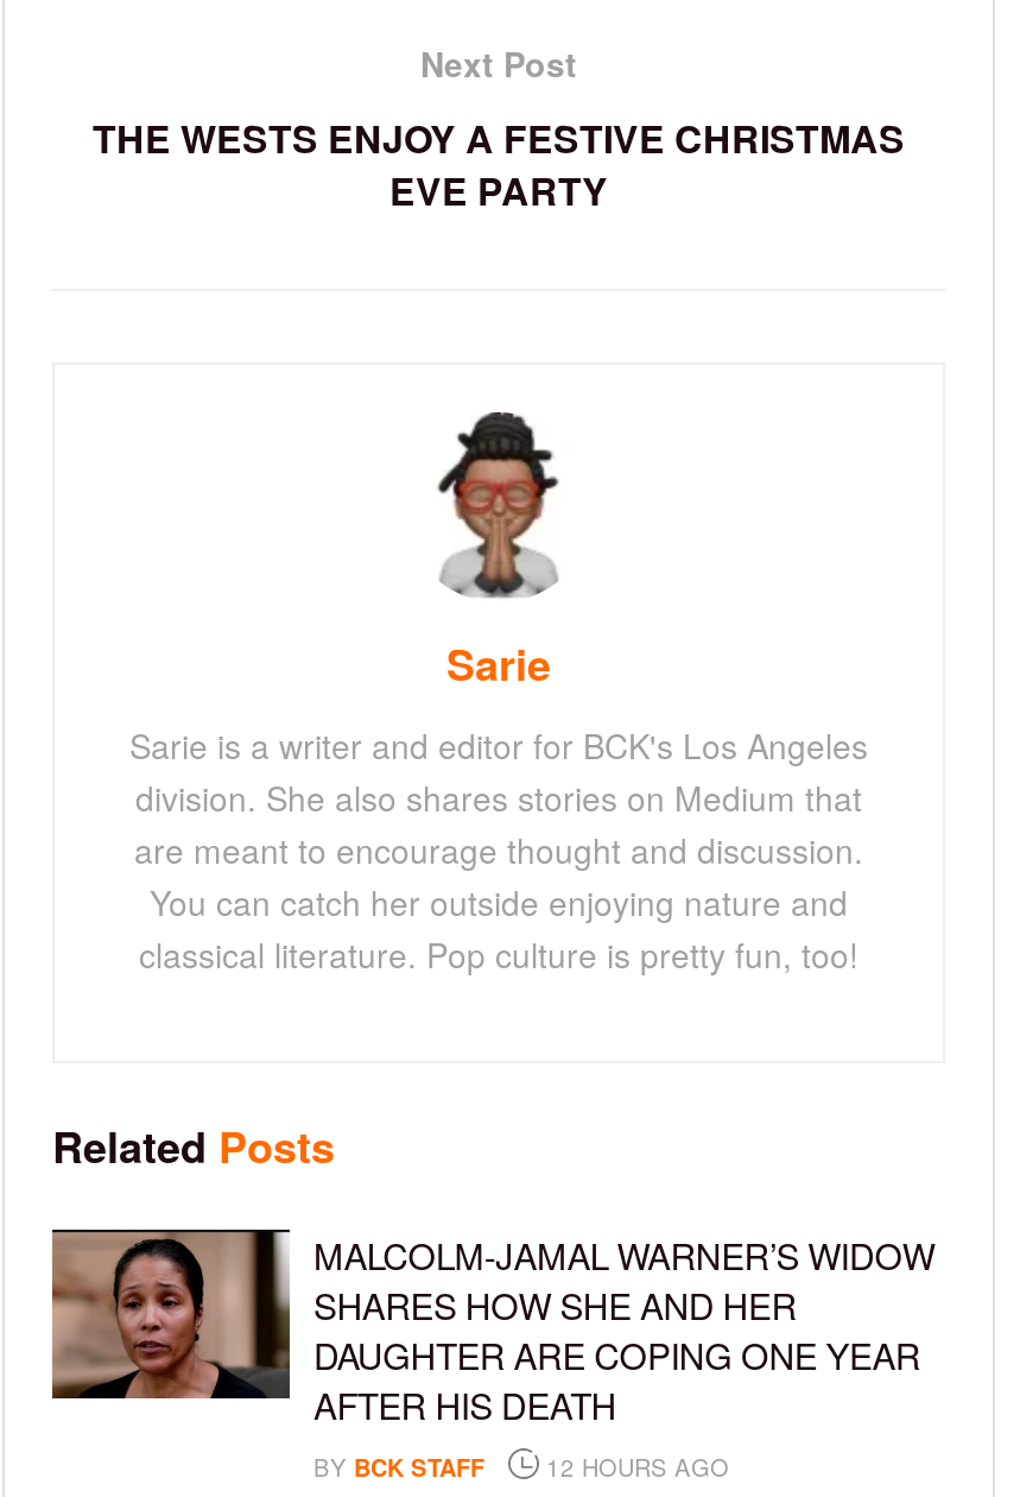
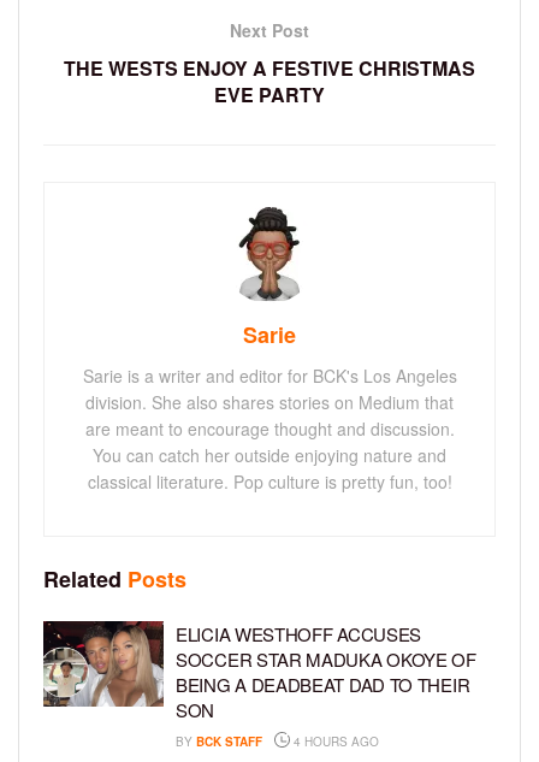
- [image]
- MALCOLM-JAMAL WARNER’S WIDOW
- SHARES HOW SHE AND HER
- DAUGHTER ARE COPING ONE YEAR
- AFTER HIS DEATH
+ [image]
+ ELICIA WESTHOFF ACCUSES
+ SOCCER STAR MADUKA OKOYE OF
+ BEING A DEADBEAT DAD TO THEIR
+ SON

- BY BCK STAFF 12 HOURS AGO
+ BY BCK STAFF 4 HOURS AGO
